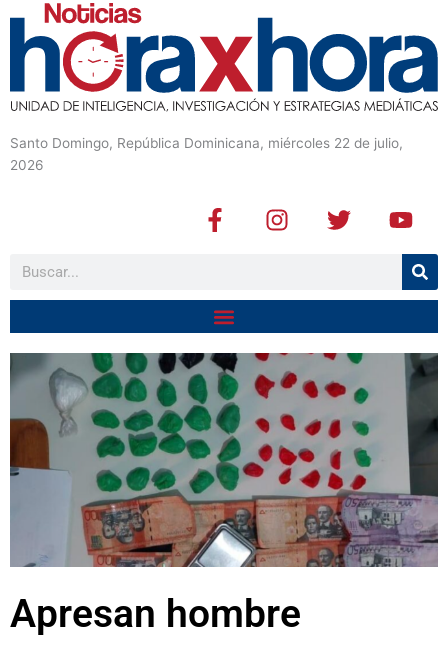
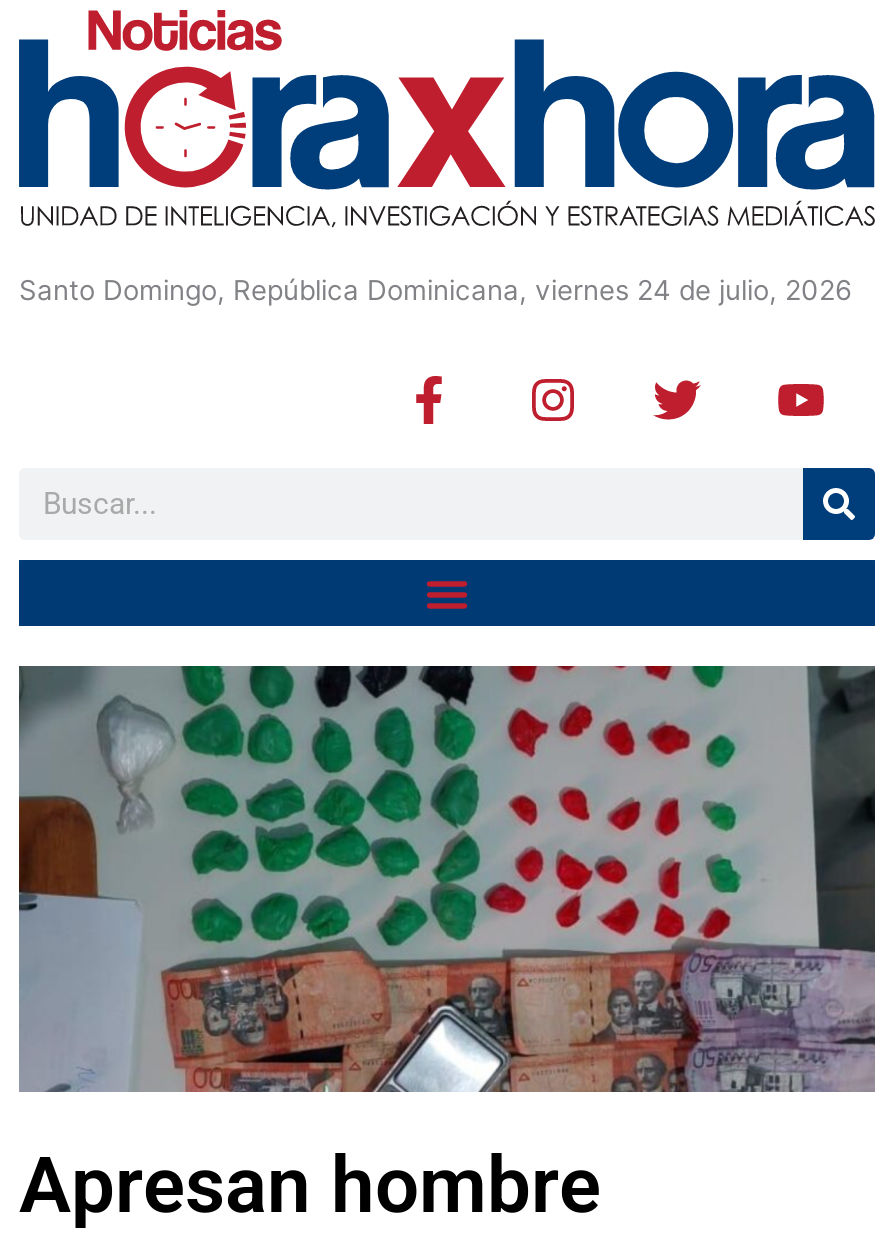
- Santo Domingo, República Dominicana, miércoles 22 de julio,
- 2026
+ Santo Domingo, República Dominicana, viernes 24 de julio, 2026
